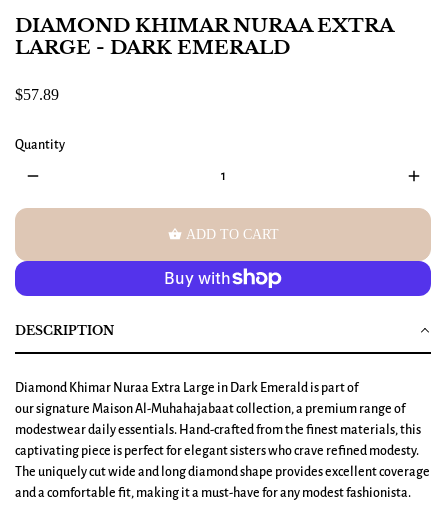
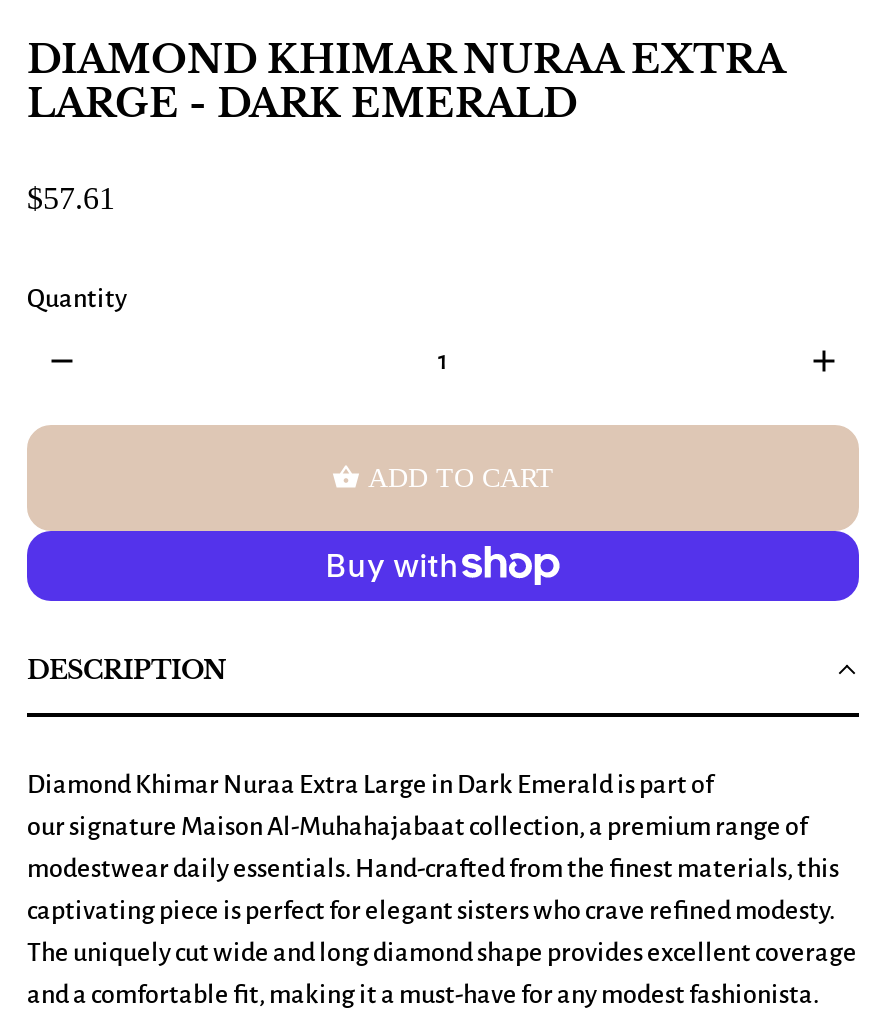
- $57.89
+ $57.61
